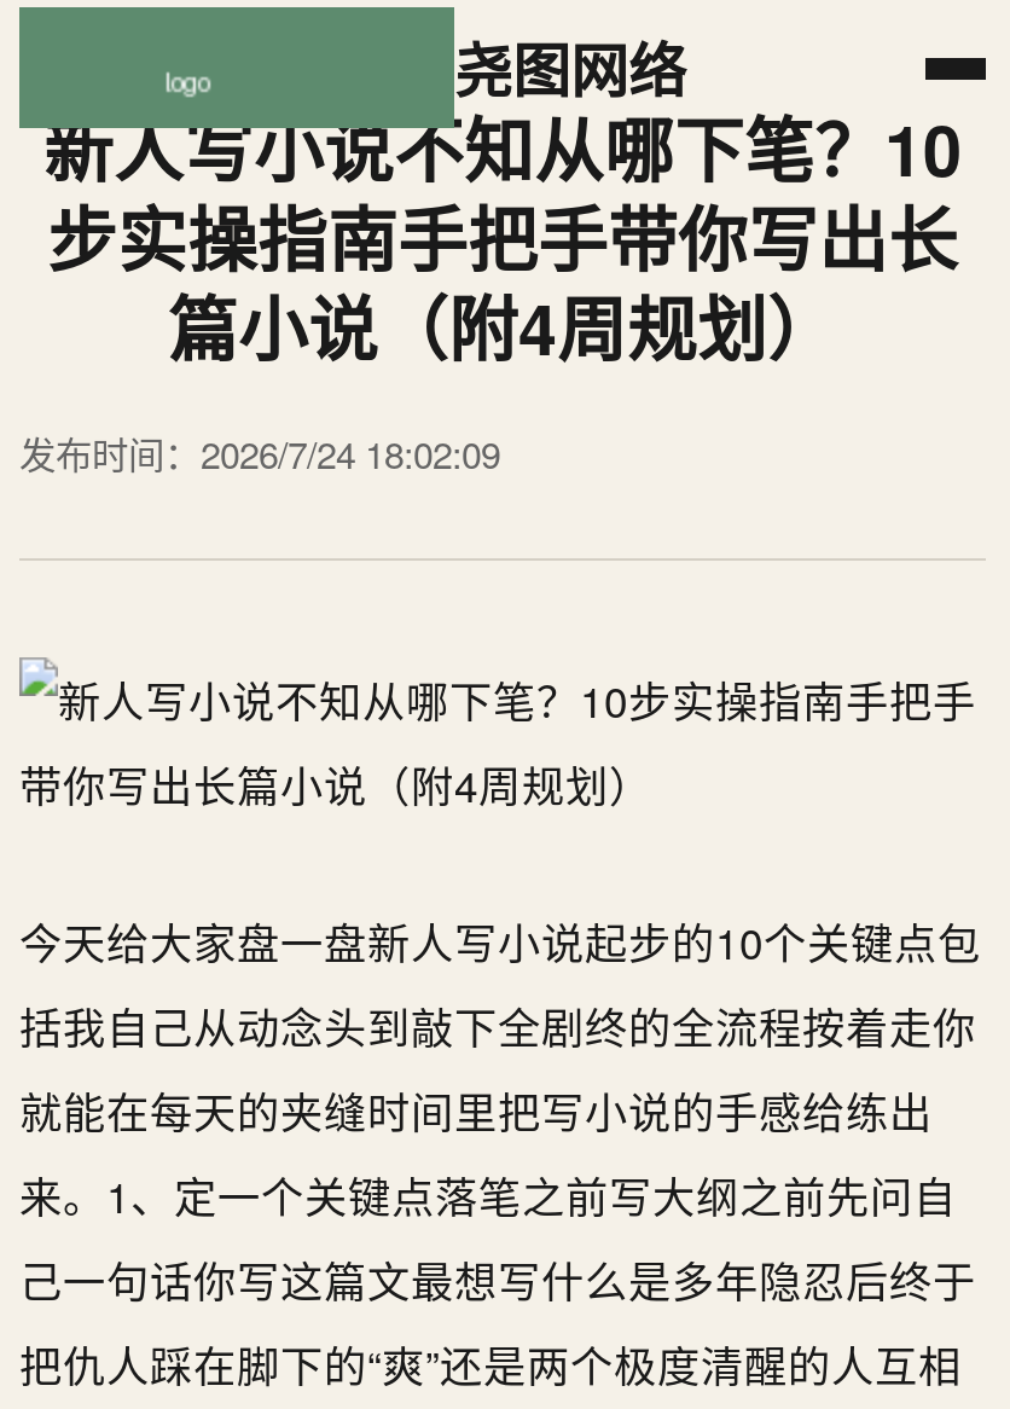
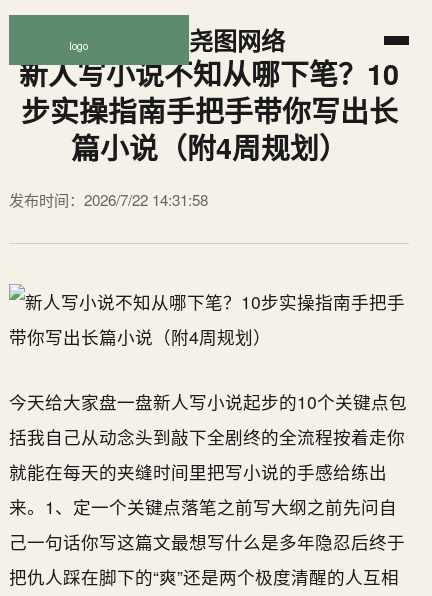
- 发布时间：2026/7/24 18:02:09
+ 发布时间：2026/7/22 14:31:58
